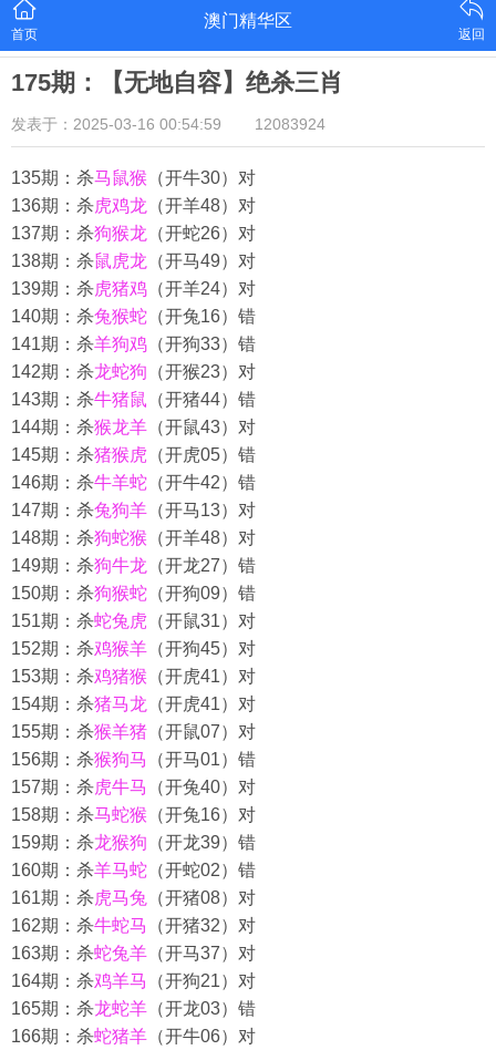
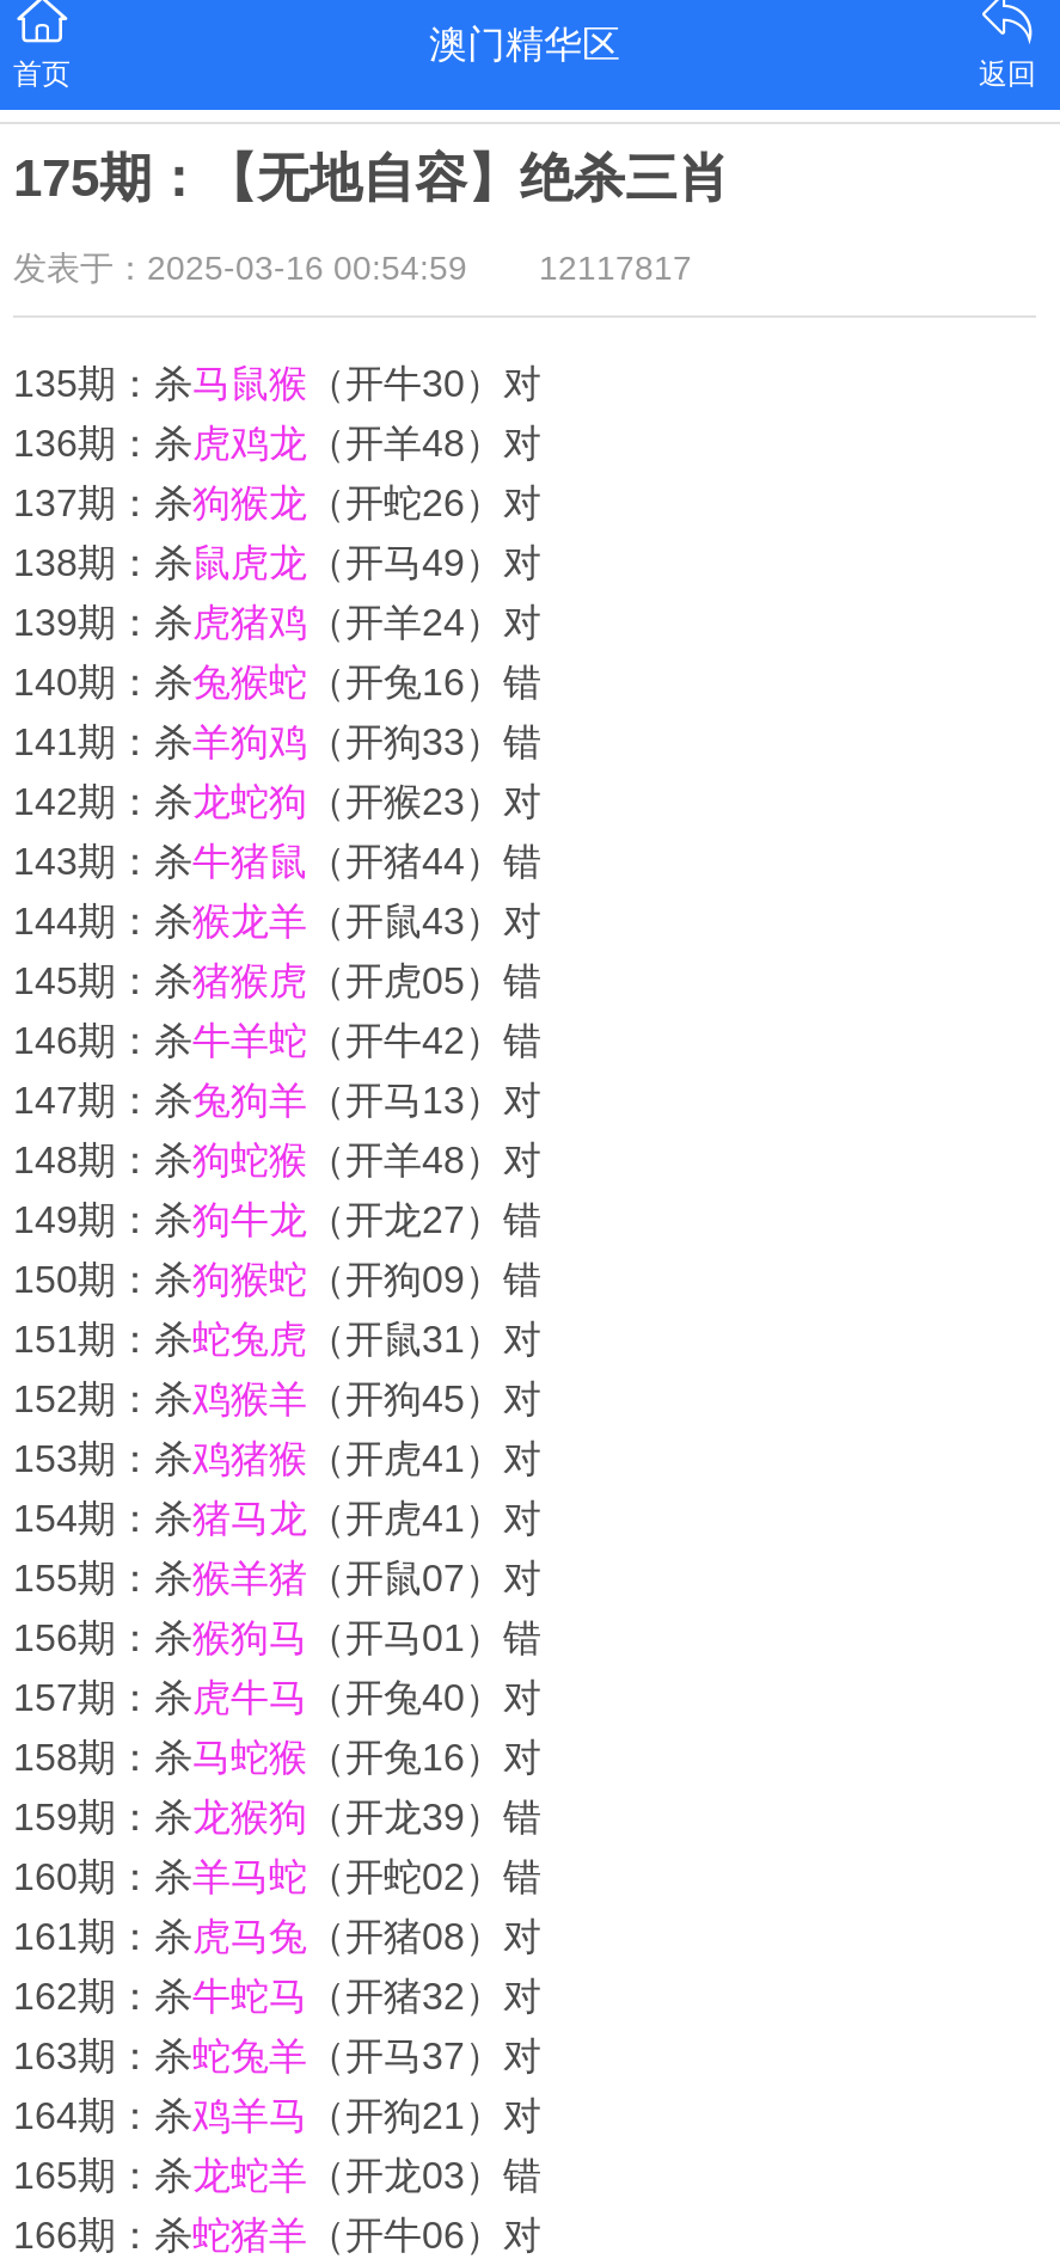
- 发表于：2025-03-16 00:54:59 12083924
+ 发表于：2025-03-16 00:54:59 12117817
